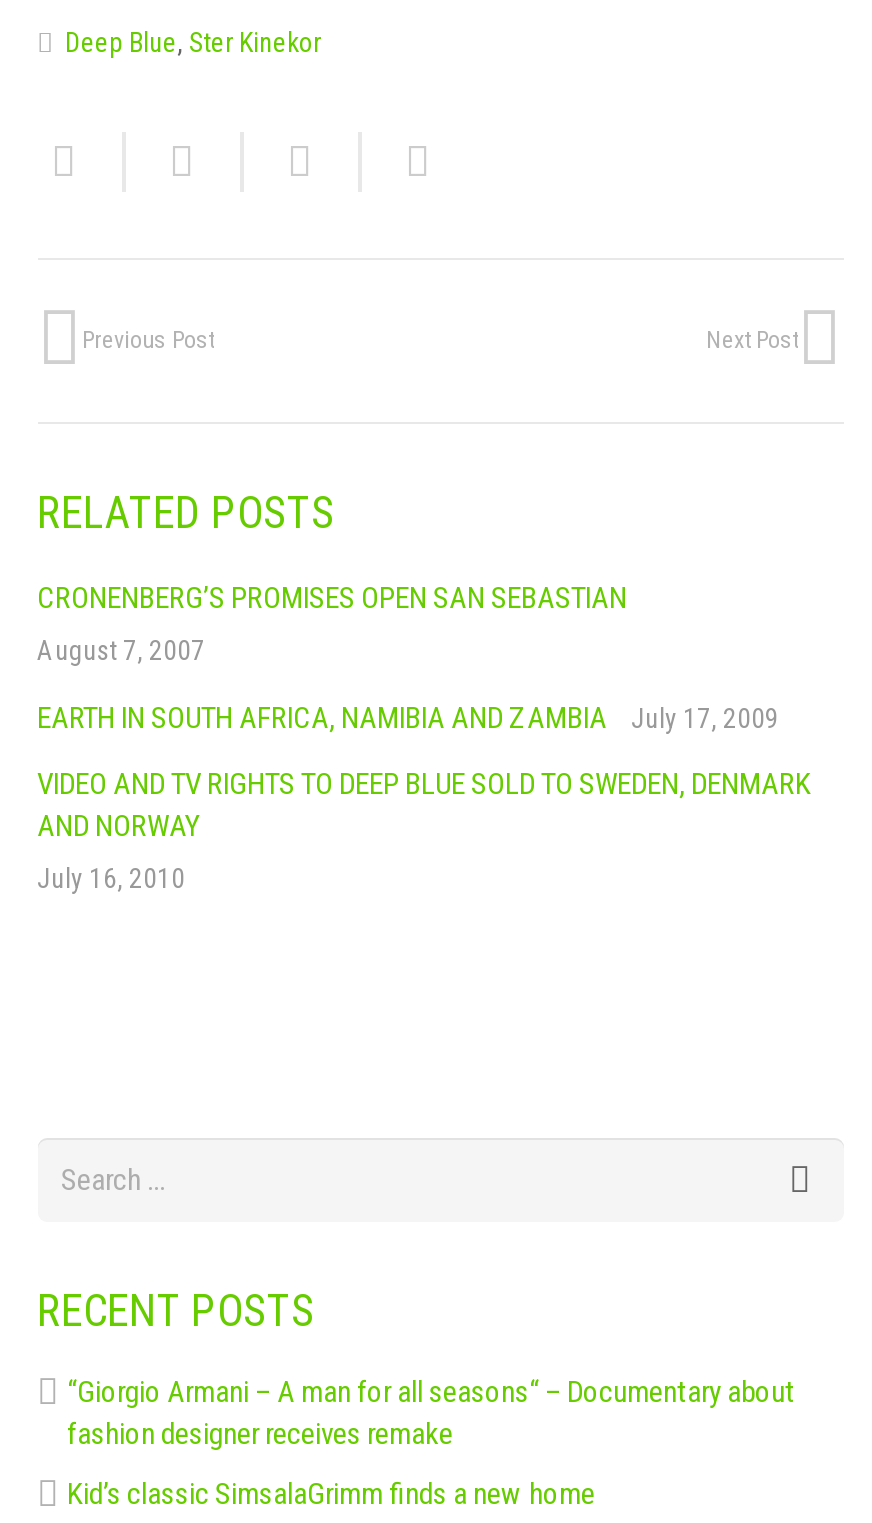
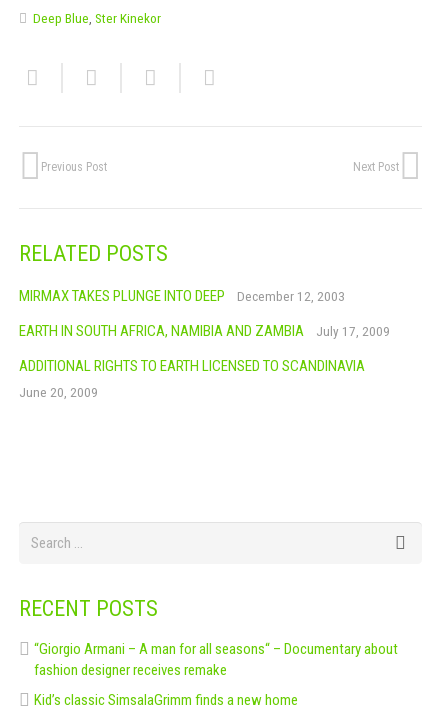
- CRONENBERG’S PROMISES OPEN SAN SEBASTIAN
- August 7, 2007
+ MIRMAX TAKES PLUNGE INTO DEEP
+ December 12, 2003

- VIDEO AND TV RIGHTS TO DEEP BLUE SOLD TO SWEDEN, DENMARK
- AND NORWAY
+ ADDITIONAL RIGHTS TO EARTH LICENSED TO SCANDINAVIA

- July 16, 2010
+ June 20, 2009
